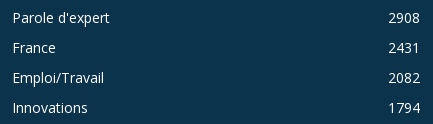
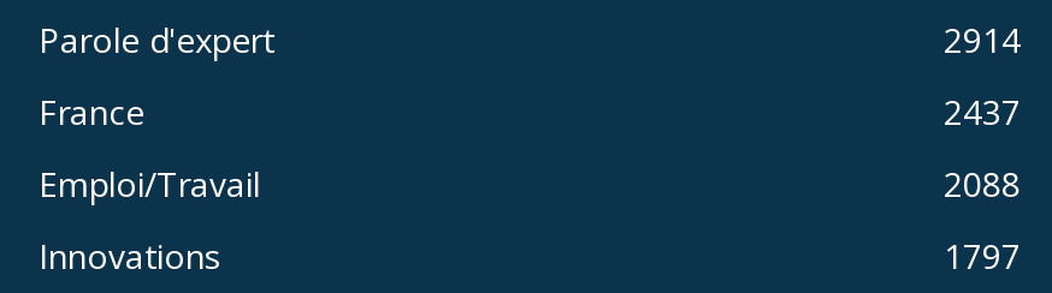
- 2908
+ 2914

- 2431
+ 2437

- 2082
+ 2088

- 1794
+ 1797
